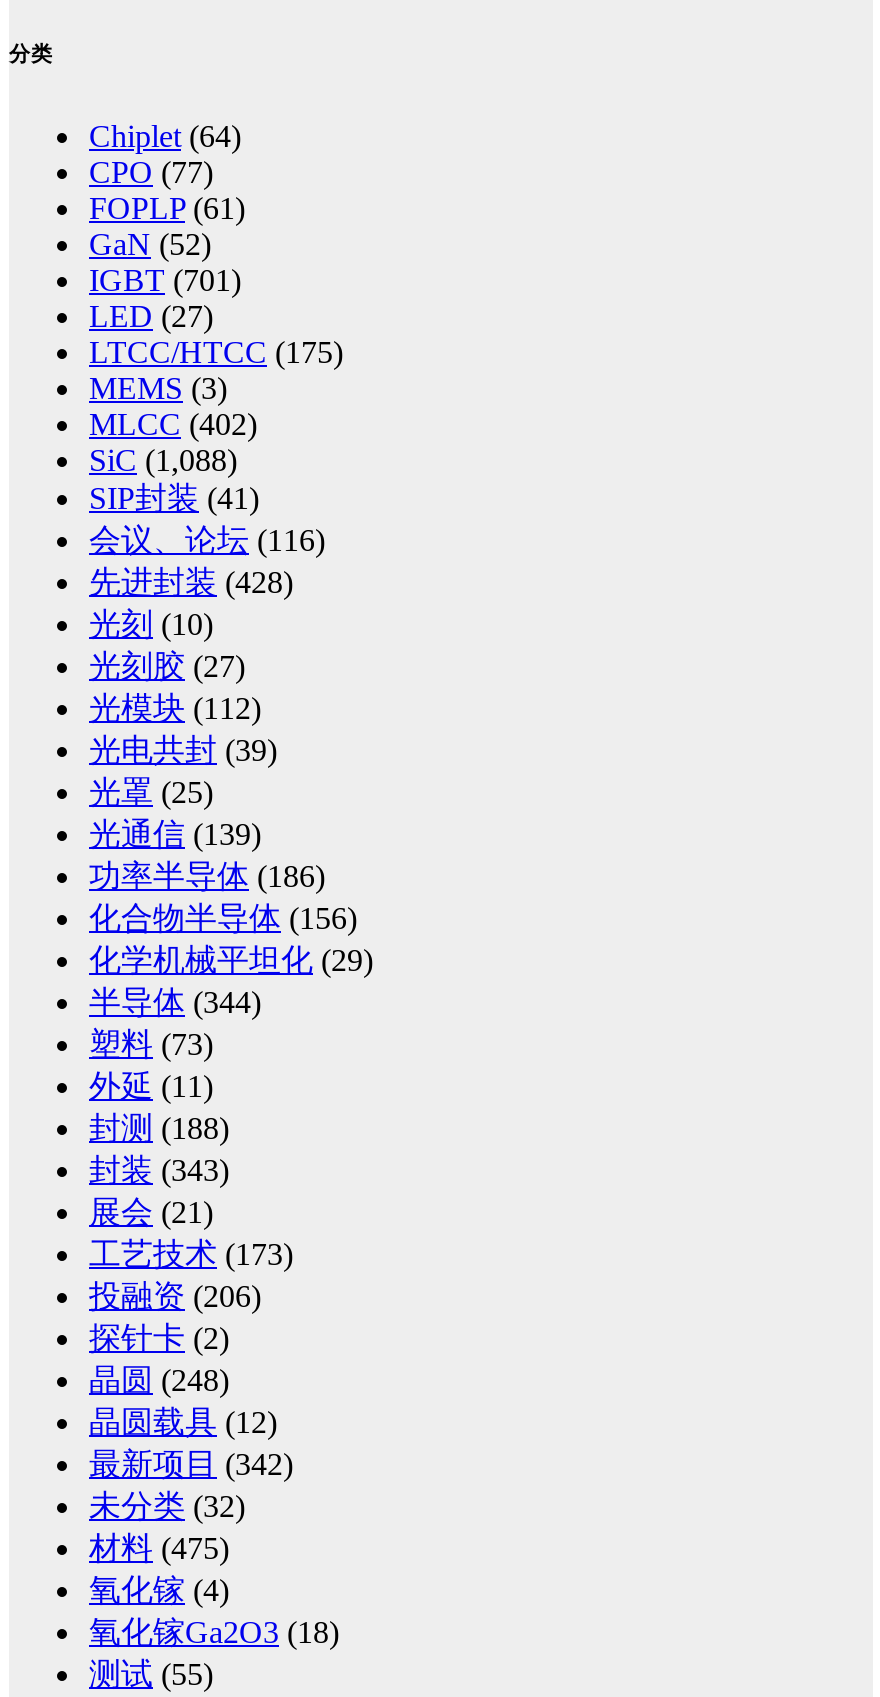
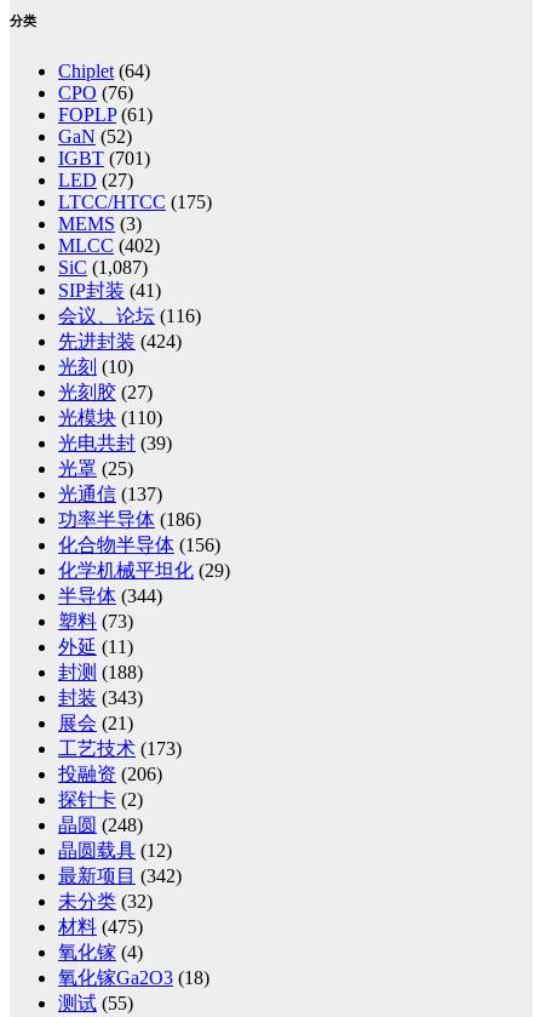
- CPO (77)
+ CPO (76)

- SiC (1,088)
+ SiC (1,087)

- 先进封装(428)
+ 先进封装(424)

- 光模块(112)
+ 光模块(110)

- 光通信(139)
+ 光通信(137)
